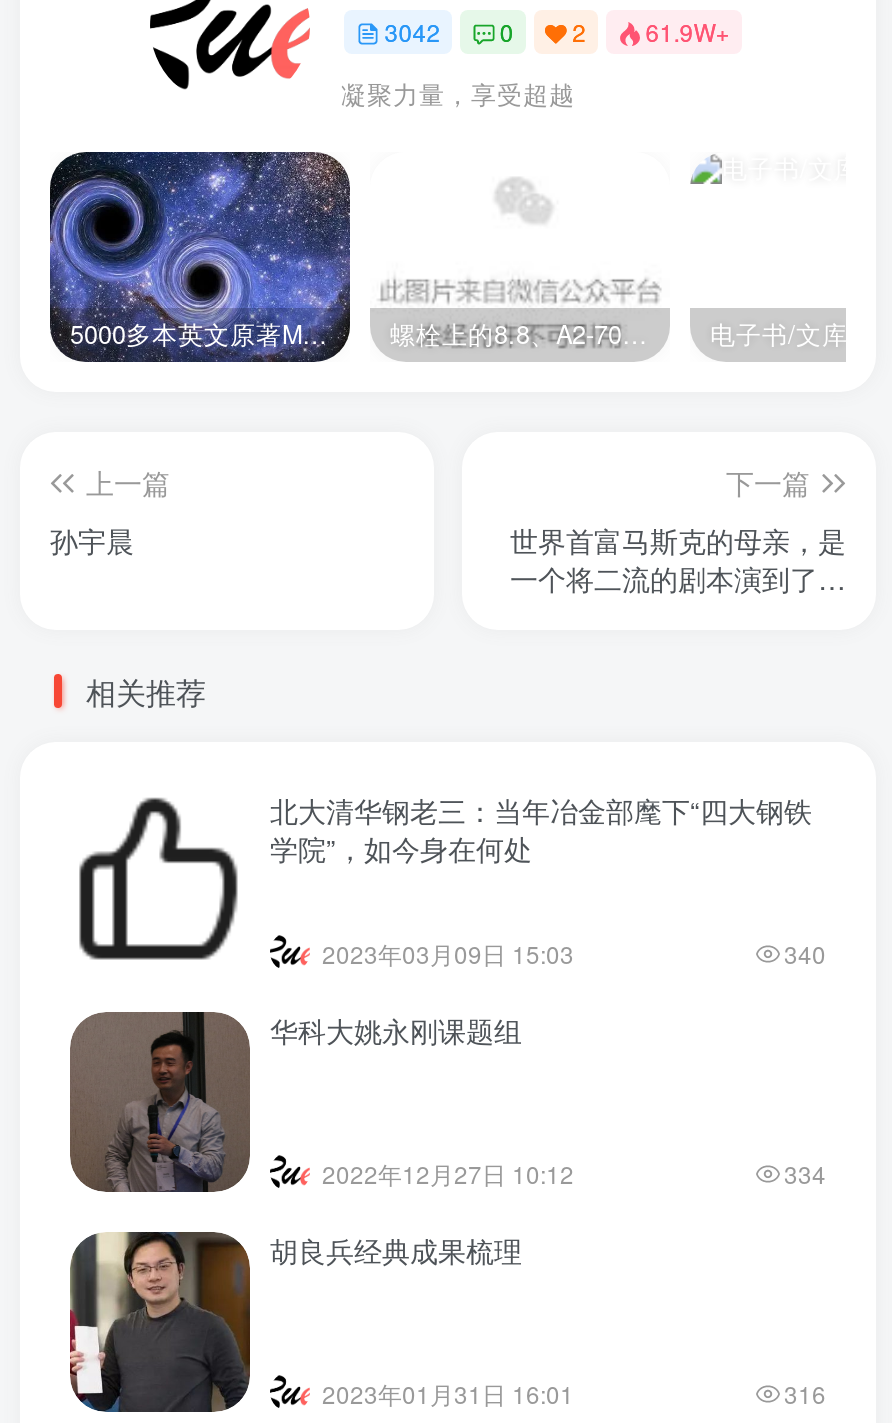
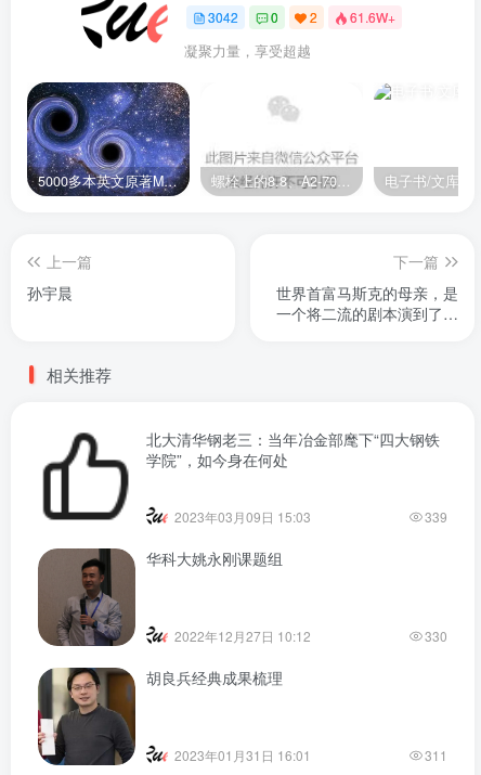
- 3042 0 2 61.9W+
+ 3042 0 2 61.6W+

- 340
+ 339

- 334
+ 330

- 316
+ 311
